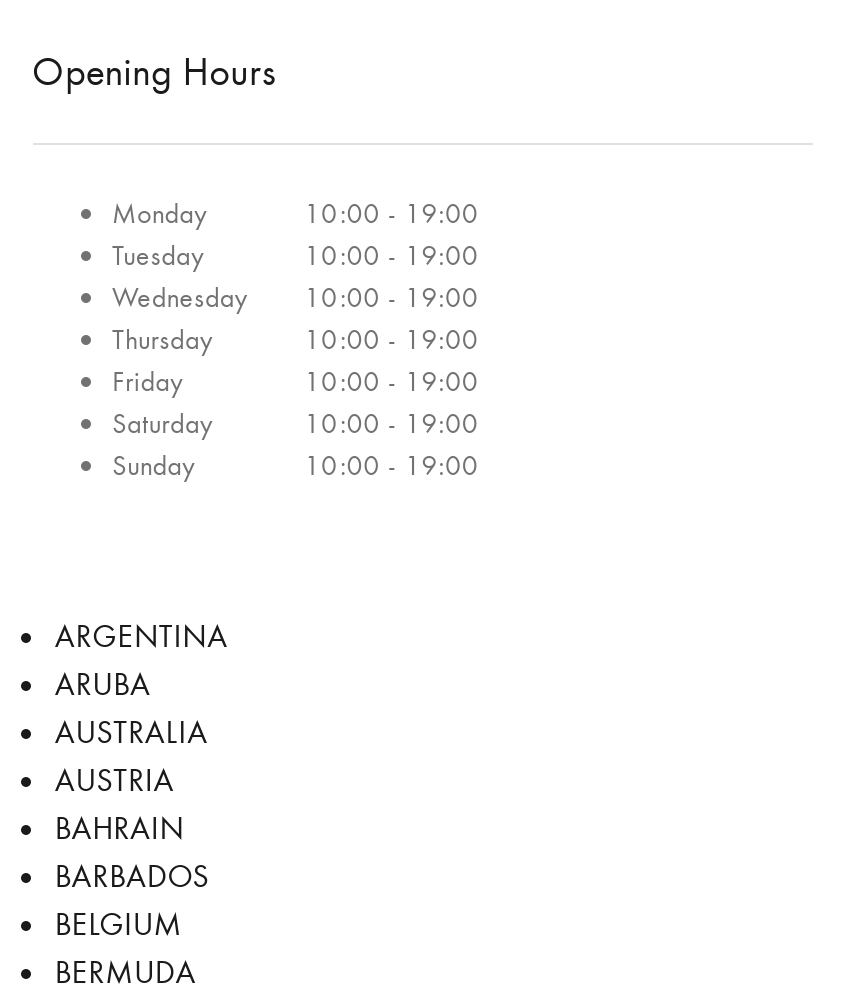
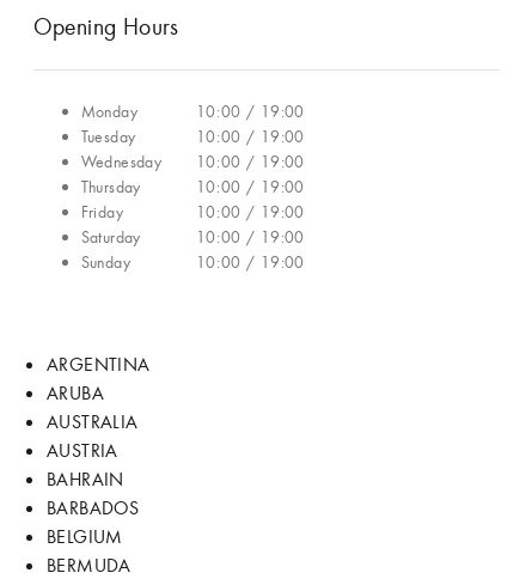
- 10:00 - 19:00
+ 10:00 / 19:00

- 10:00 - 19:00
+ 10:00 / 19:00

- Wednesday 10:00 - 19:00
+ Wednesday 10:00 / 19:00

- 10:00 - 19:00
+ 10:00 / 19:00

- 10:00 - 19:00
+ 10:00 / 19:00

- 10:00 - 19:00
+ 10:00 / 19:00

- 10:00 - 19:00
+ 10:00 / 19:00
